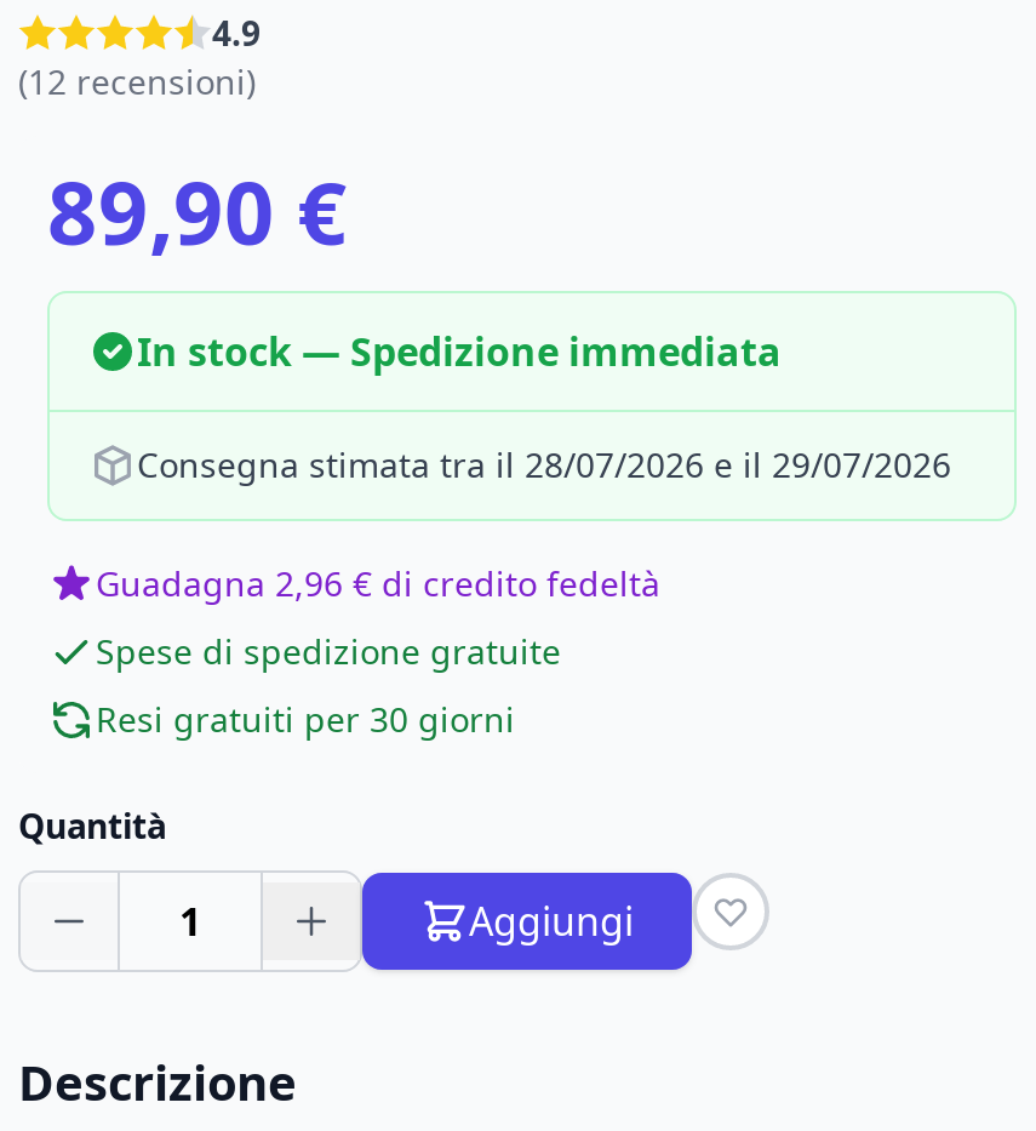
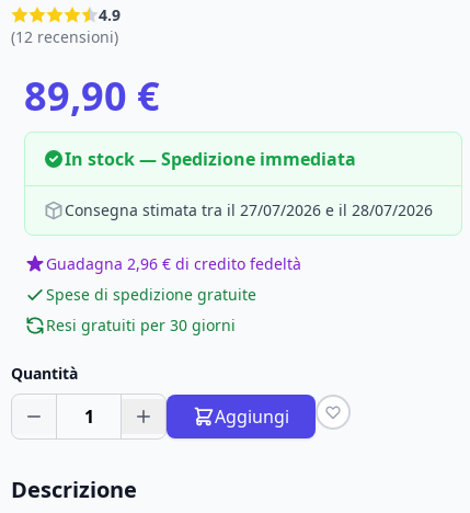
- Consegna stimata tra il 28/07/2026 e il 29/07/2026
+ Consegna stimata tra il 27/07/2026 e il 28/07/2026
